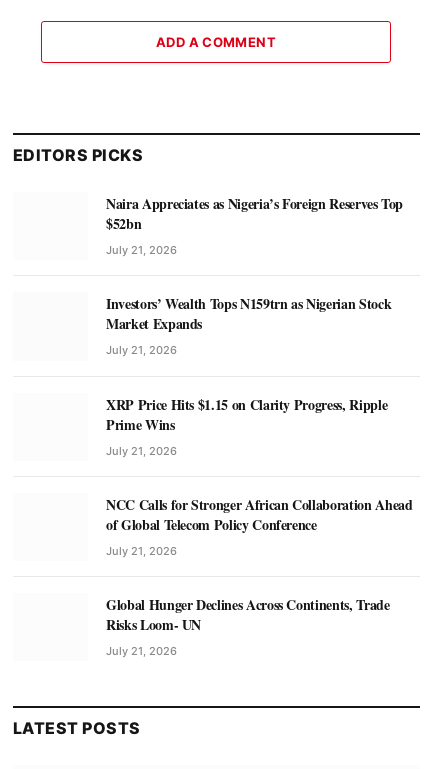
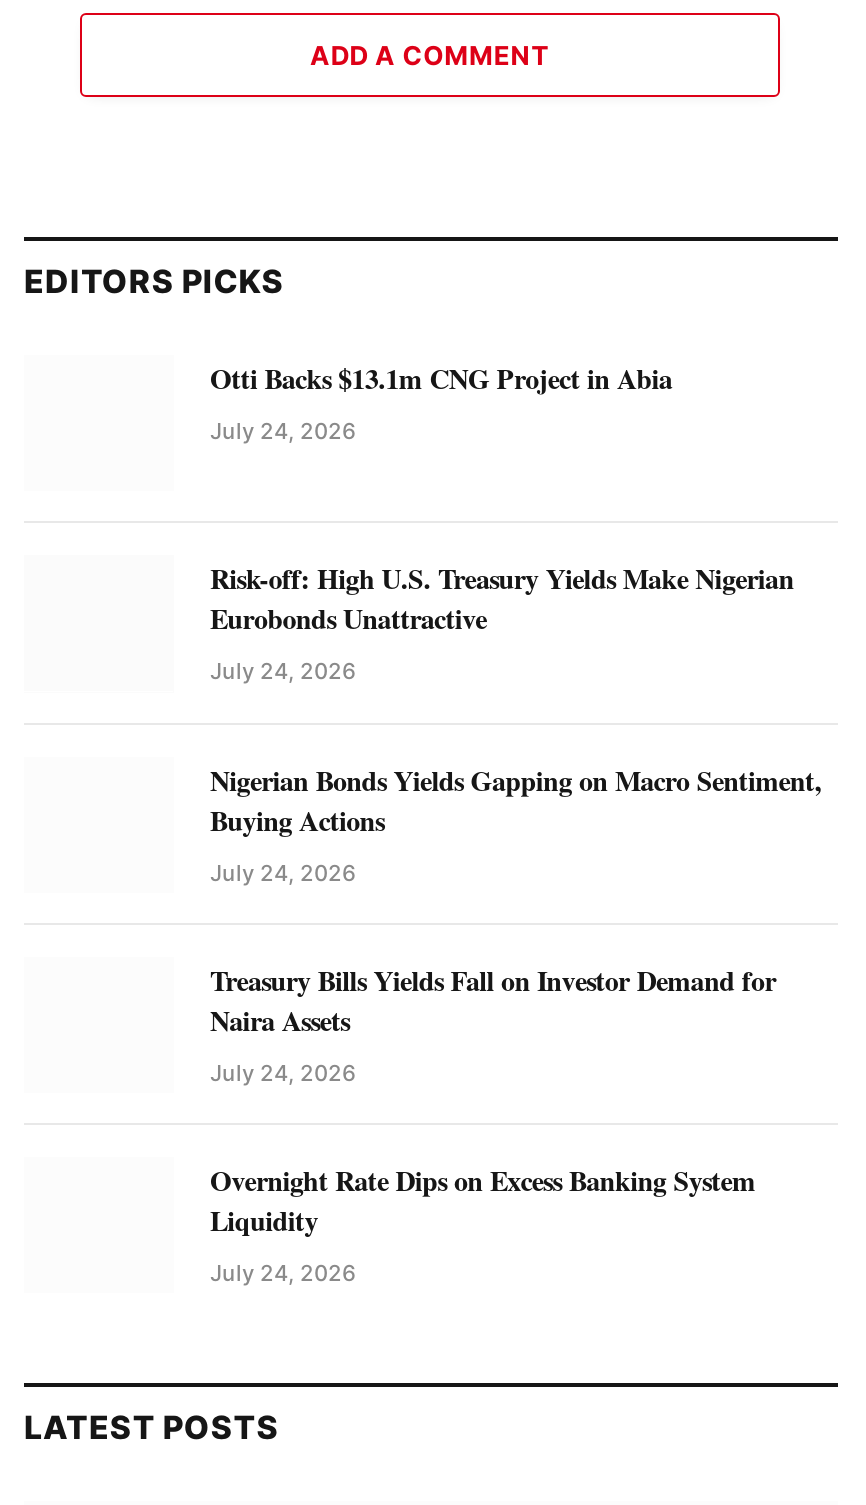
- Naira Appreciates as Nigeria’s Foreign Reserves Top
- $52bn
- July 21, 2026
+ Otti Backs $13.1m CNG Project in Abia
+ July 24, 2026

- Investors’ Wealth Tops N159trn as Nigerian Stock
- Market Expands
- July 21, 2026
+ Risk-off: High U.S. Treasury Yields Make Nigerian
+ Eurobonds Unattractive
+ July 24, 2026

- XRP Price Hits $1.15 on Clarity Progress, Ripple
- Prime Wins
- July 21, 2026
+ Nigerian Bonds Yields Gapping on Macro Sentiment,
+ Buying Actions
+ July 24, 2026

- NCC Calls for Stronger African Collaboration Ahead
- of Global Telecom Policy Conference
- July 21, 2026
+ Treasury Bills Yields Fall on Investor Demand for
+ Naira Assets
+ July 24, 2026

- Global Hunger Declines Across Continents, Trade
- Risks Loom- UN
- July 21, 2026
+ Overnight Rate Dips on Excess Banking System
+ Liquidity
+ July 24, 2026
